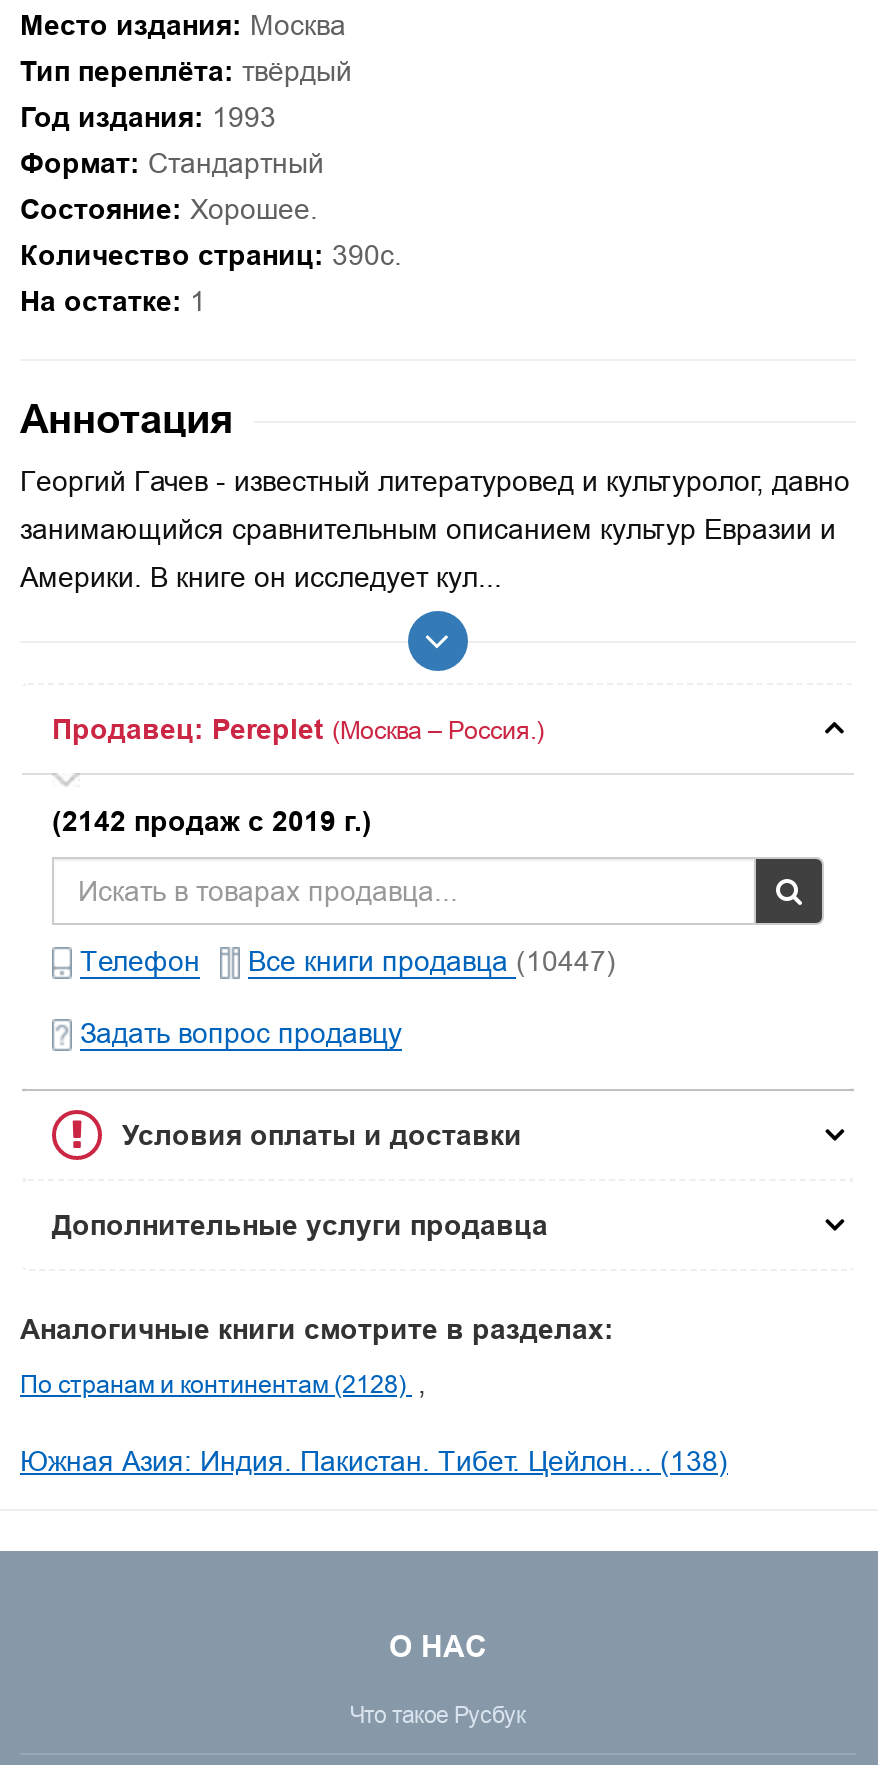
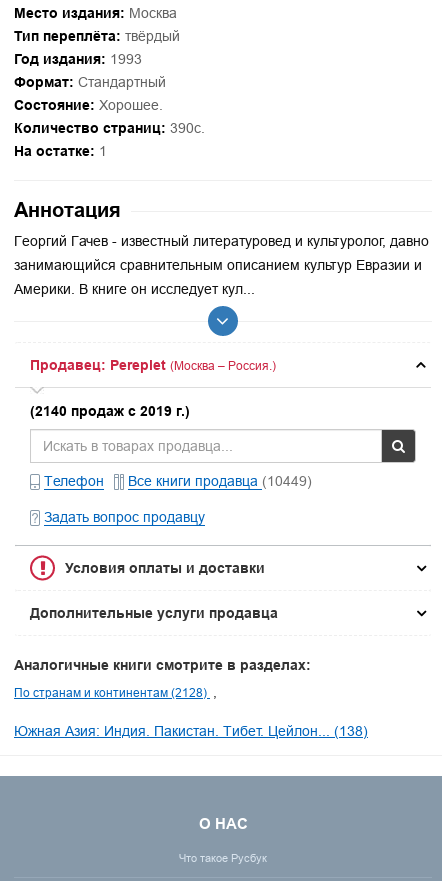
- (2142 продаж с 2019 г.)
+ (2140 продаж с 2019 г.)

- Все книги продавца (10447)
+ Все книги продавца (10449)
